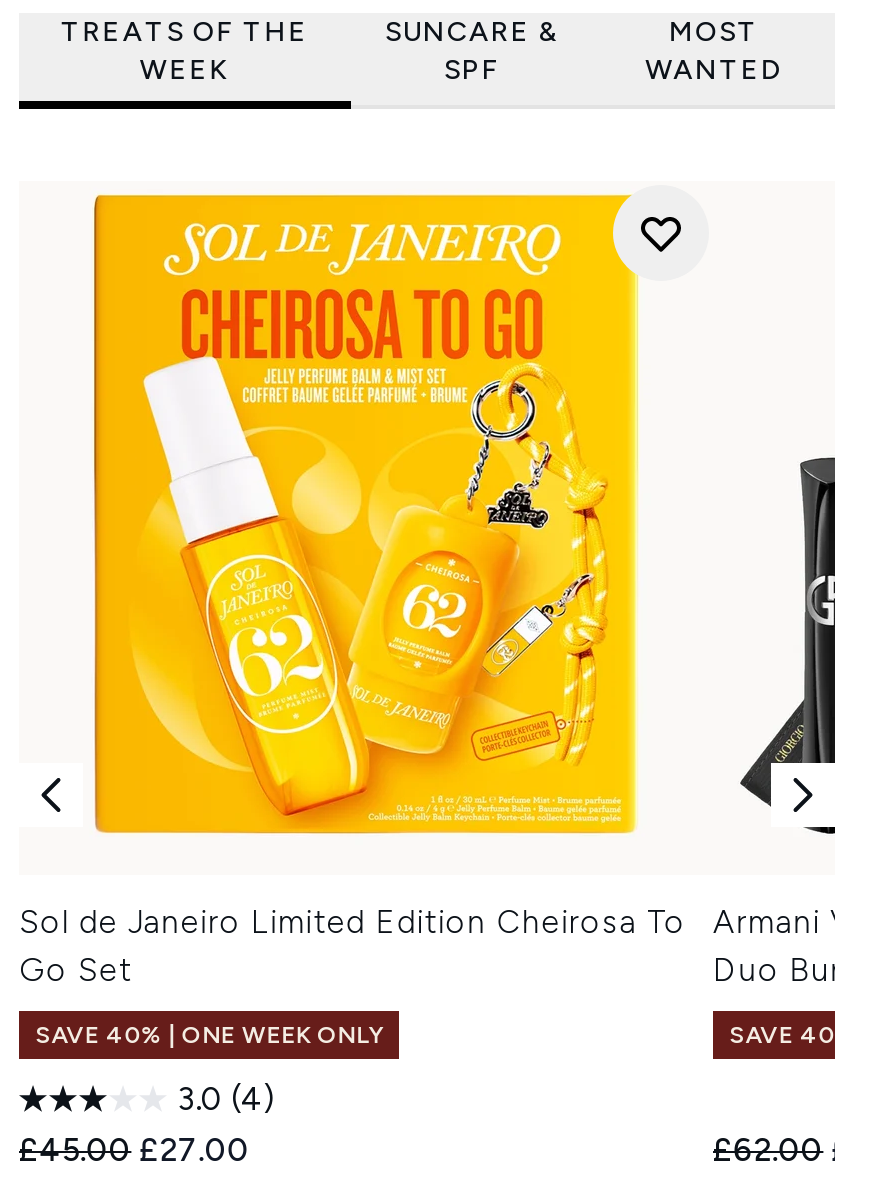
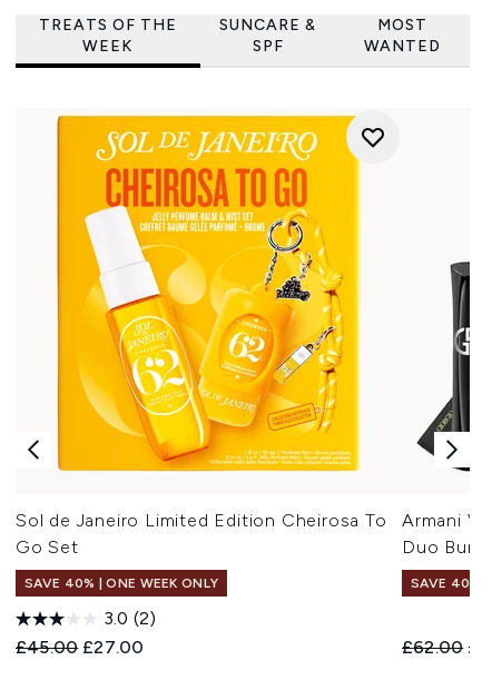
- 3.0 (4)
+ 3.0 (2)
